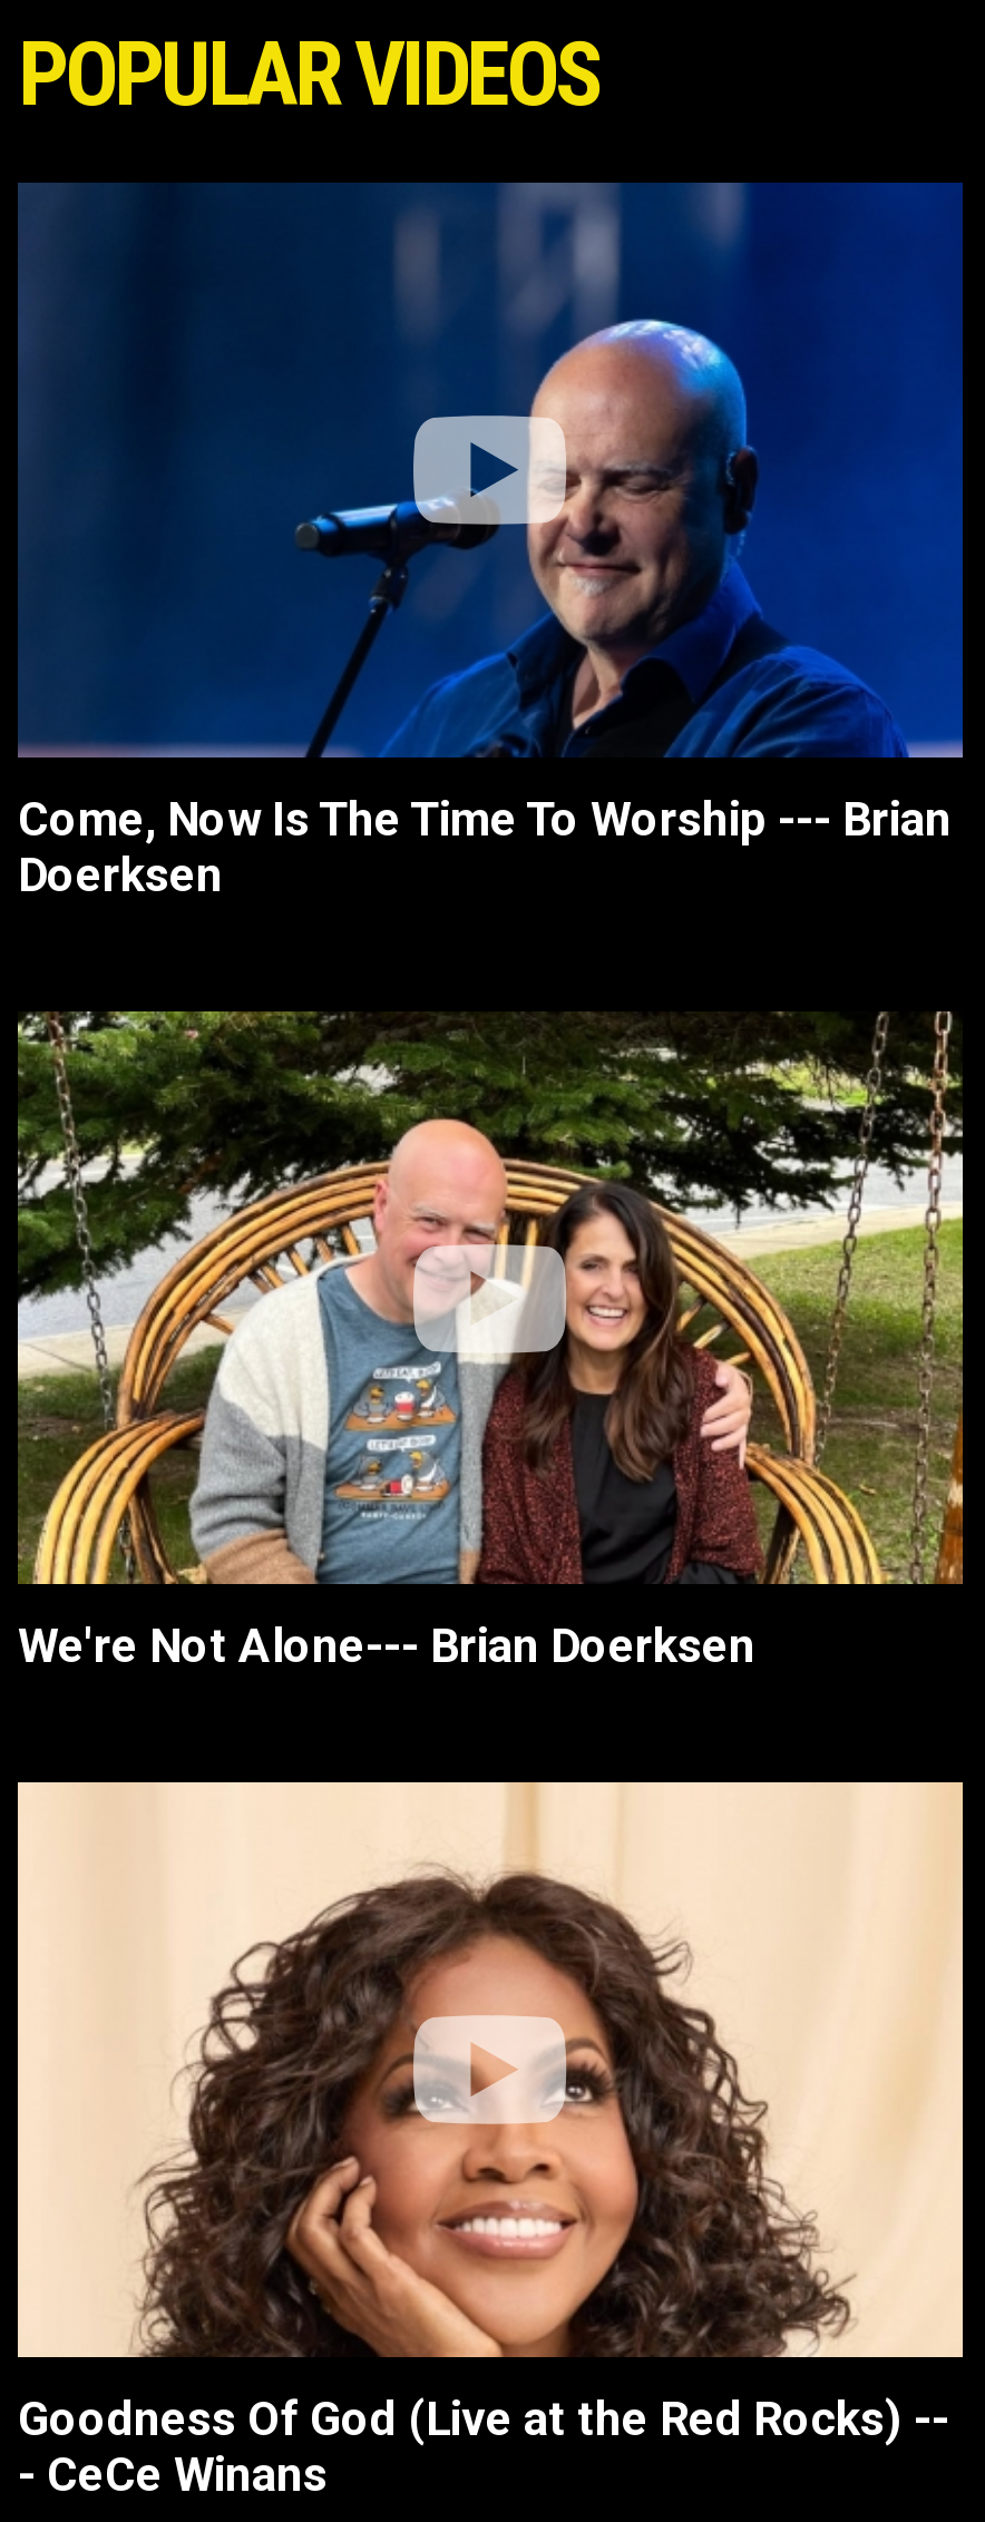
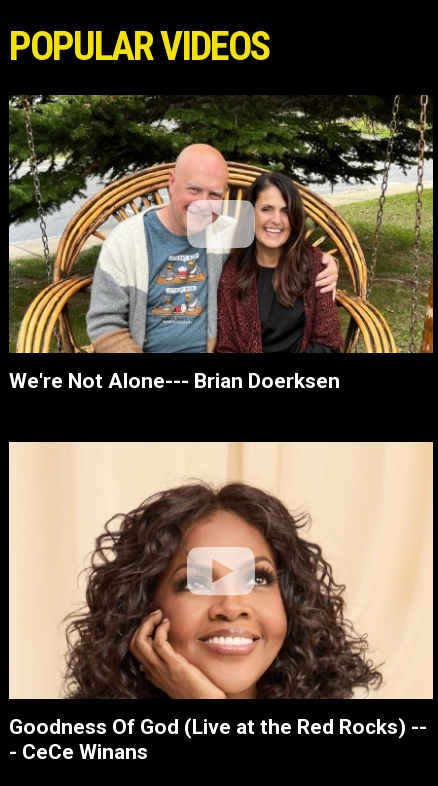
- [image]
- Come, Now Is The Time To Worship --- Brian
- Doerksen
